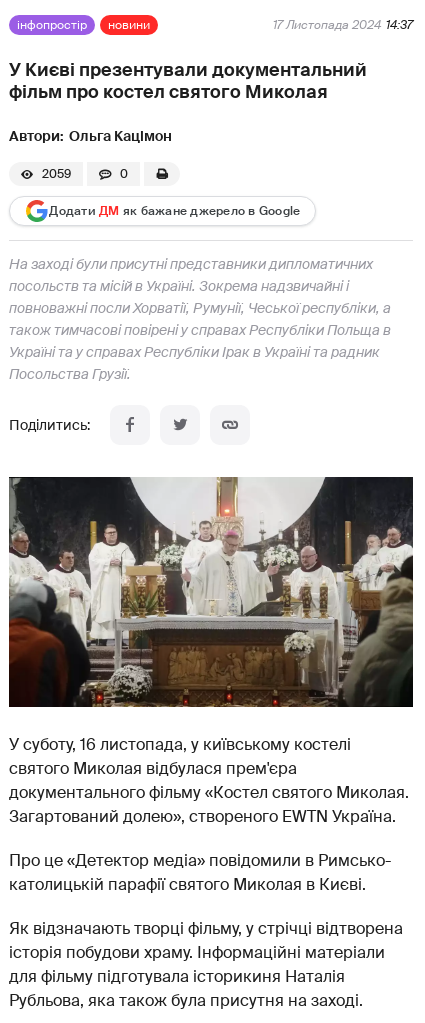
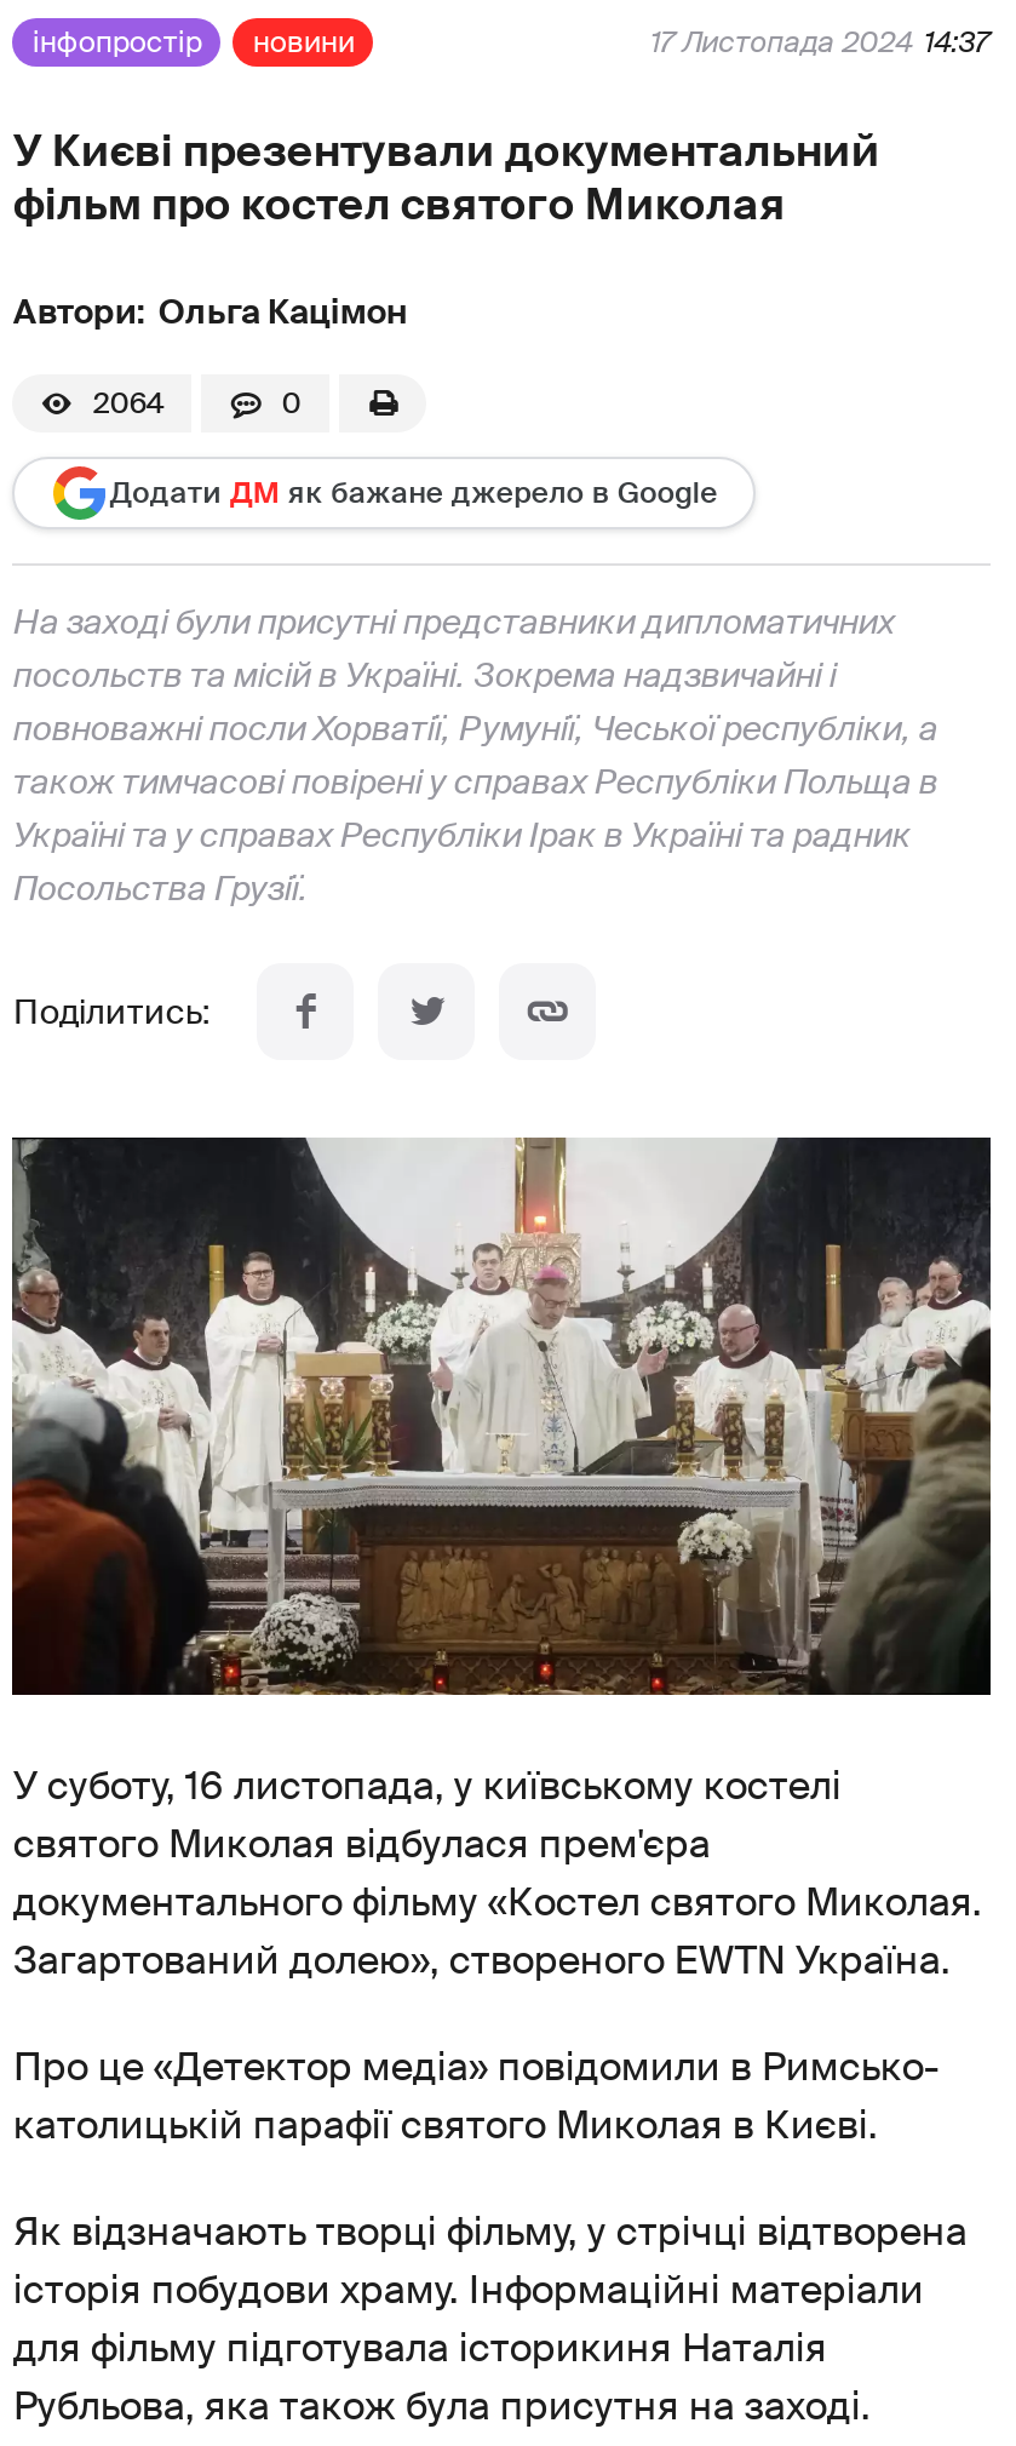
- 2059
+ 2064
